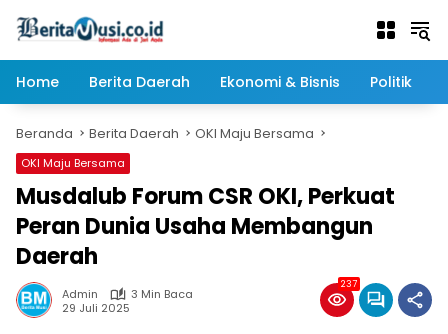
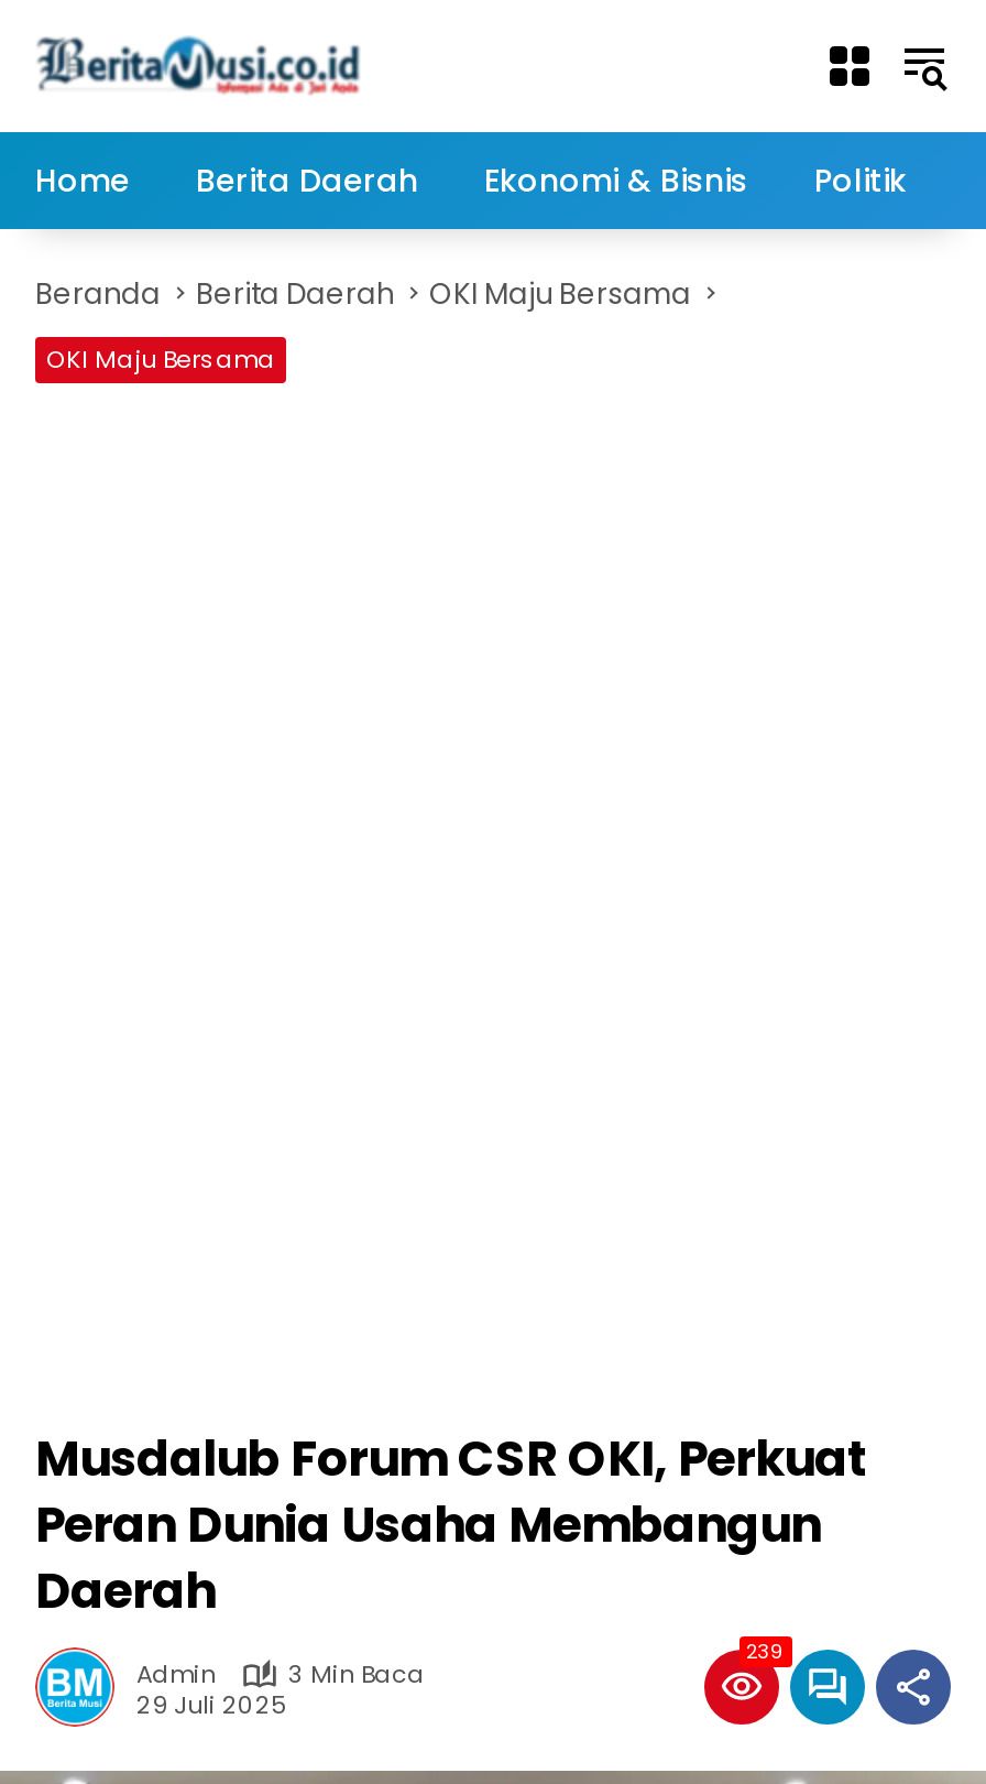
- 237
+ 239
